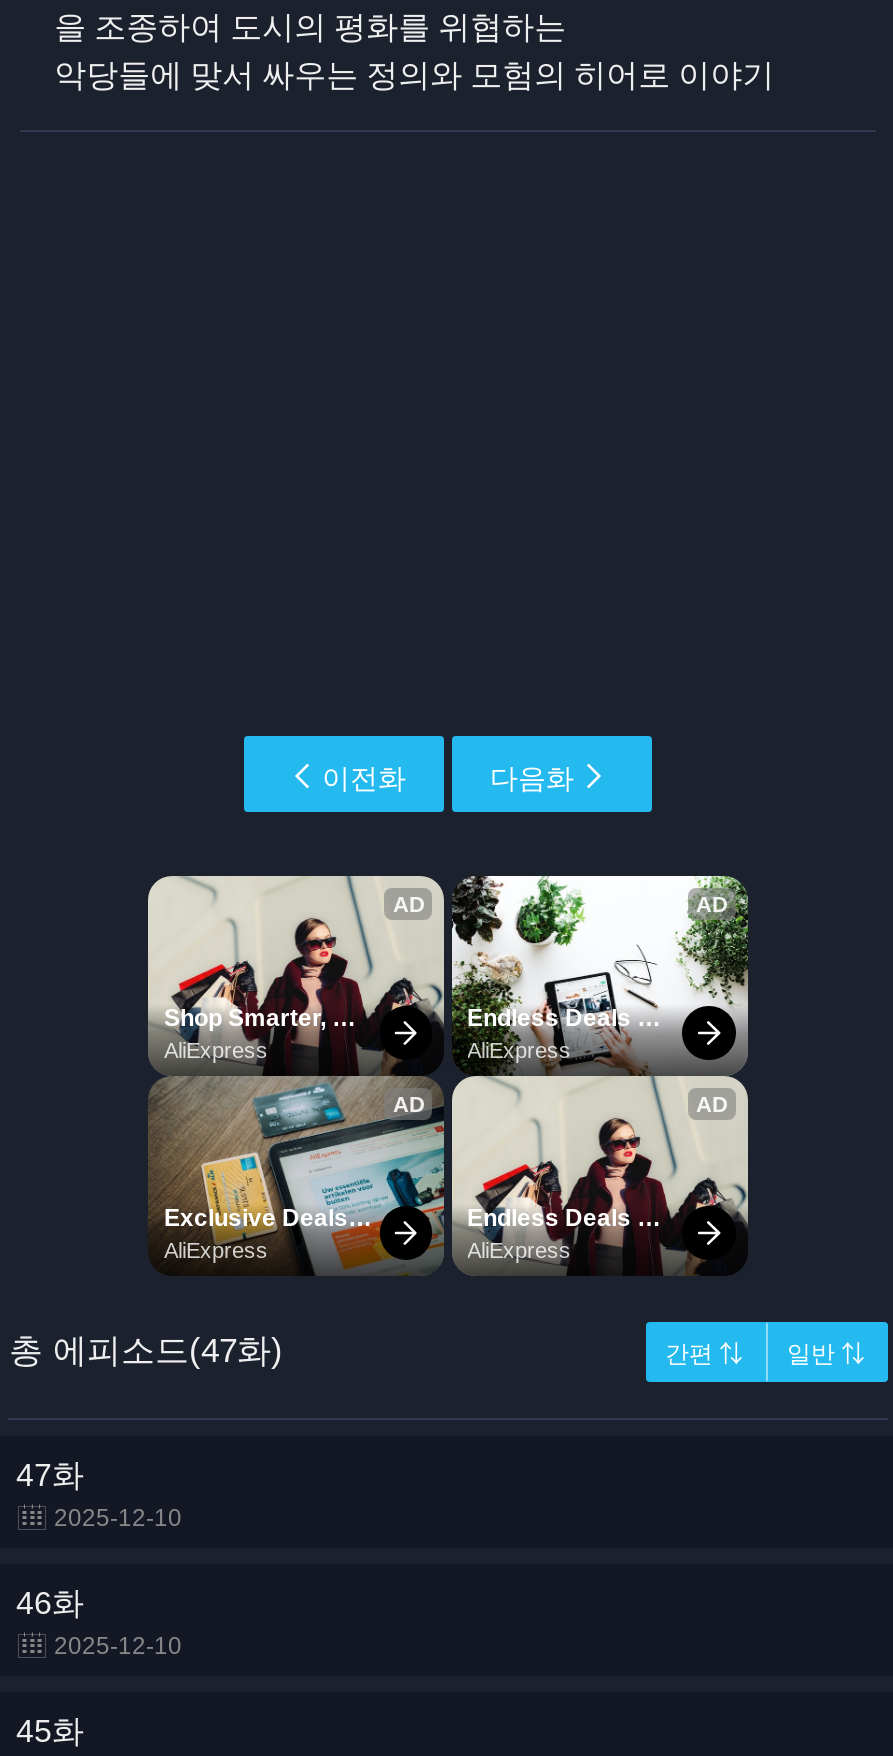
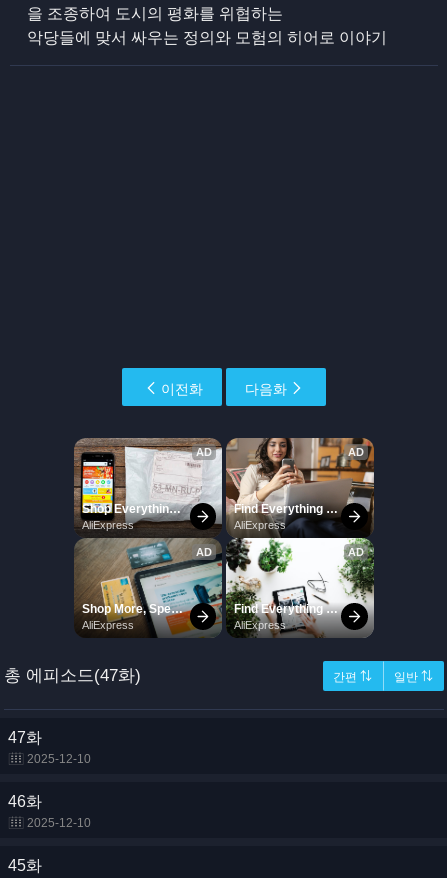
- [image]
+ [image]
